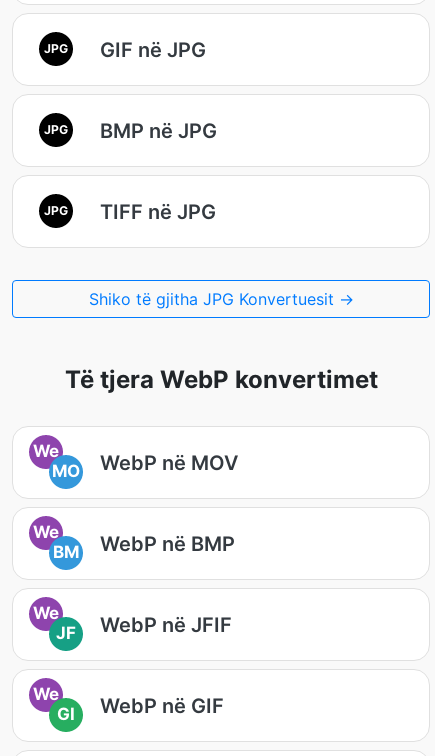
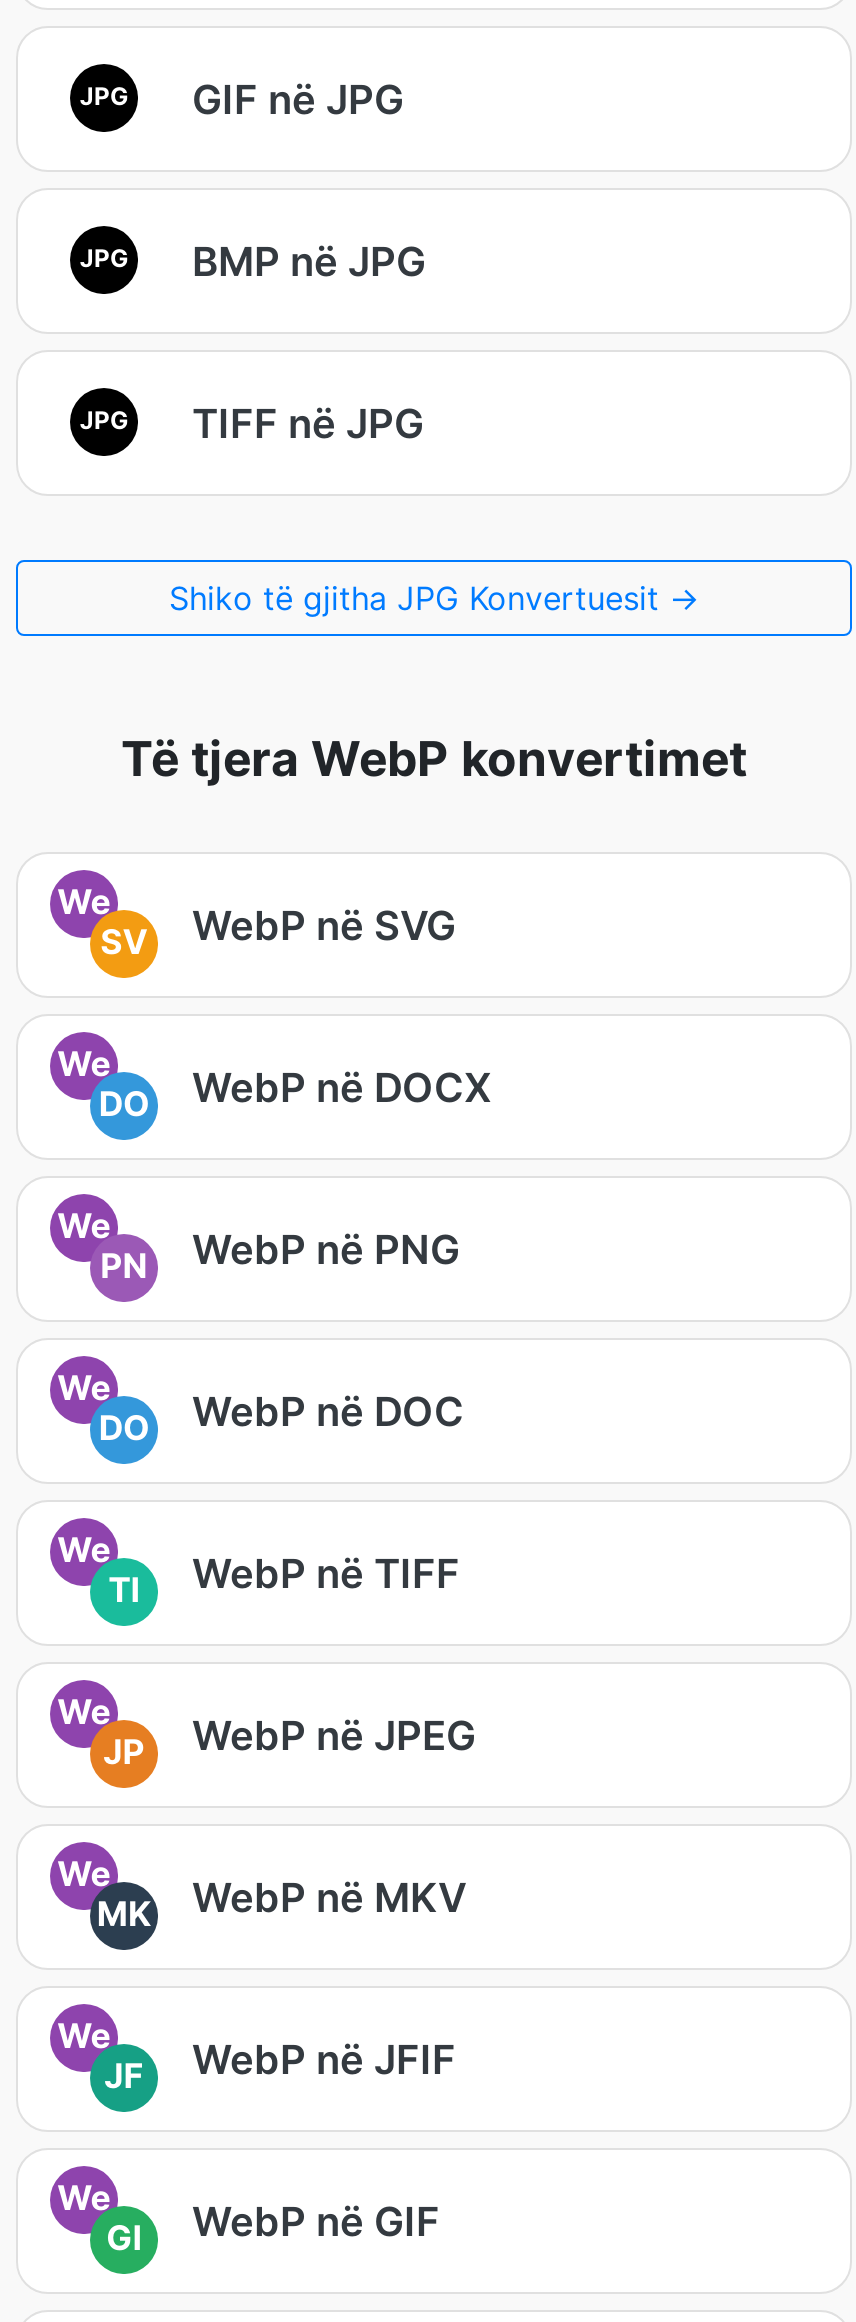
- MO
- WebP në MOV
+ SV
+ WebP në SVG

- BM
- WebP në BMP
+ DO
+ WebP në DOCX
+ We
+ PN
+ WebP në PNG
+ We
+ DO
+ WebP në DOC
+ We
+ TI
+ WebP në TIFF
+ We
+ JP
+ WebP në JPEG
+ We
+ MK
+ WebP në MKV
